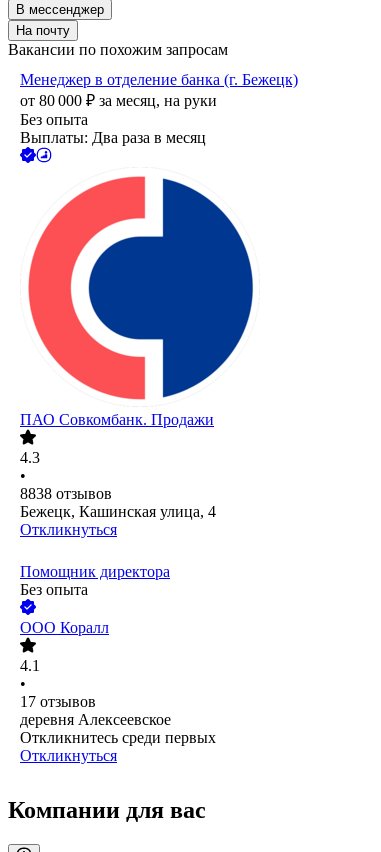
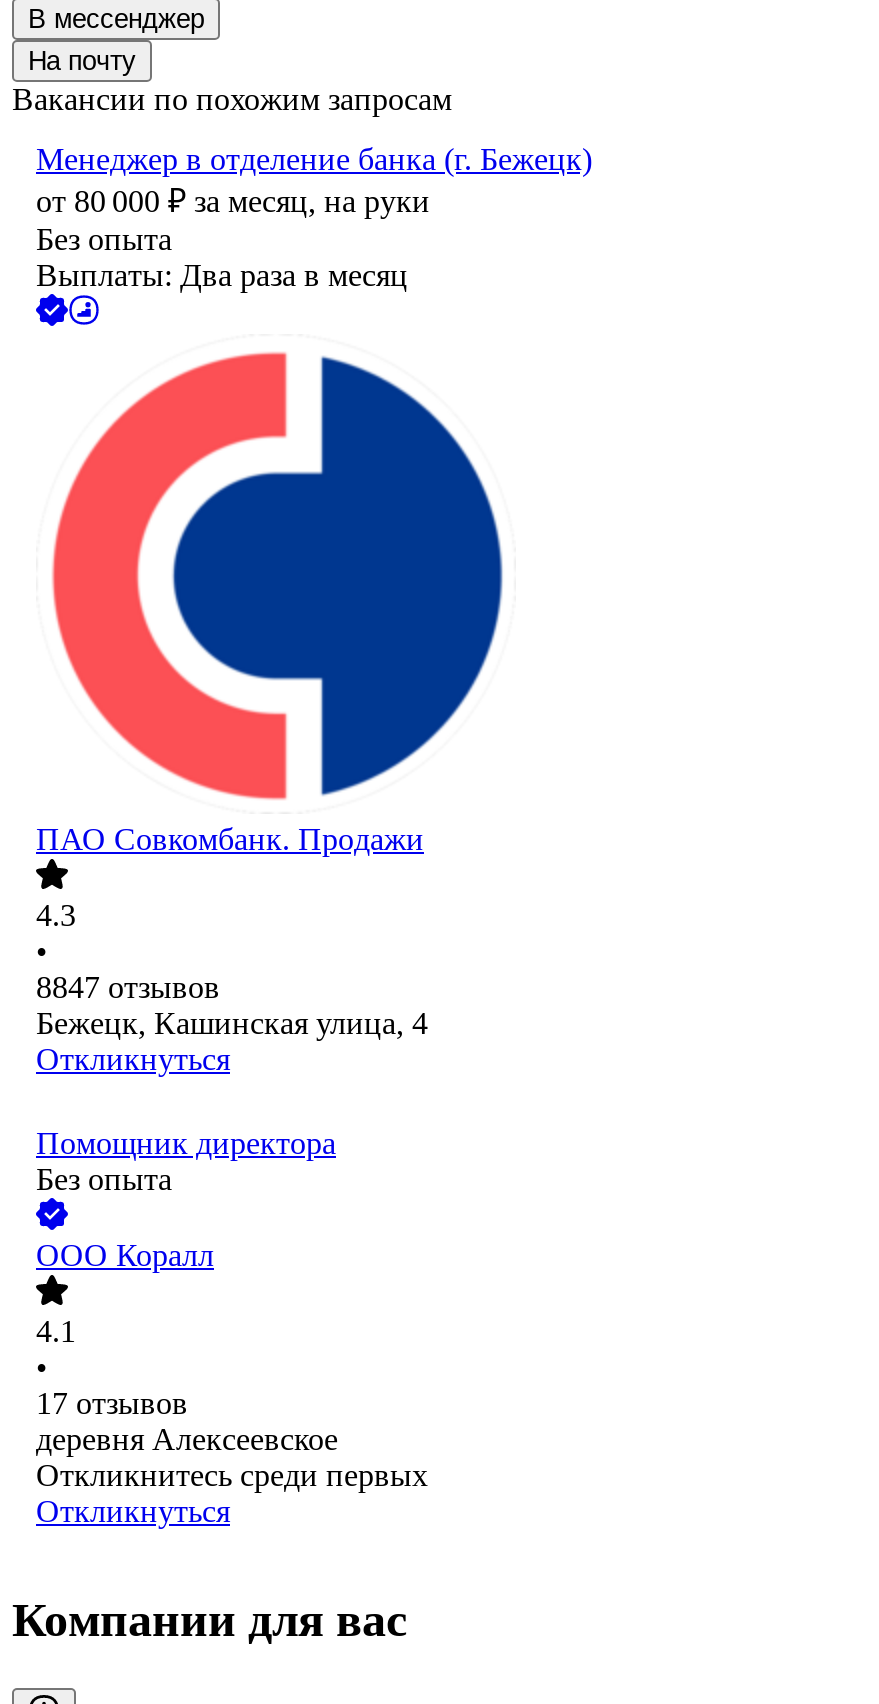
- 8838 отзывов
+ 8847 отзывов
